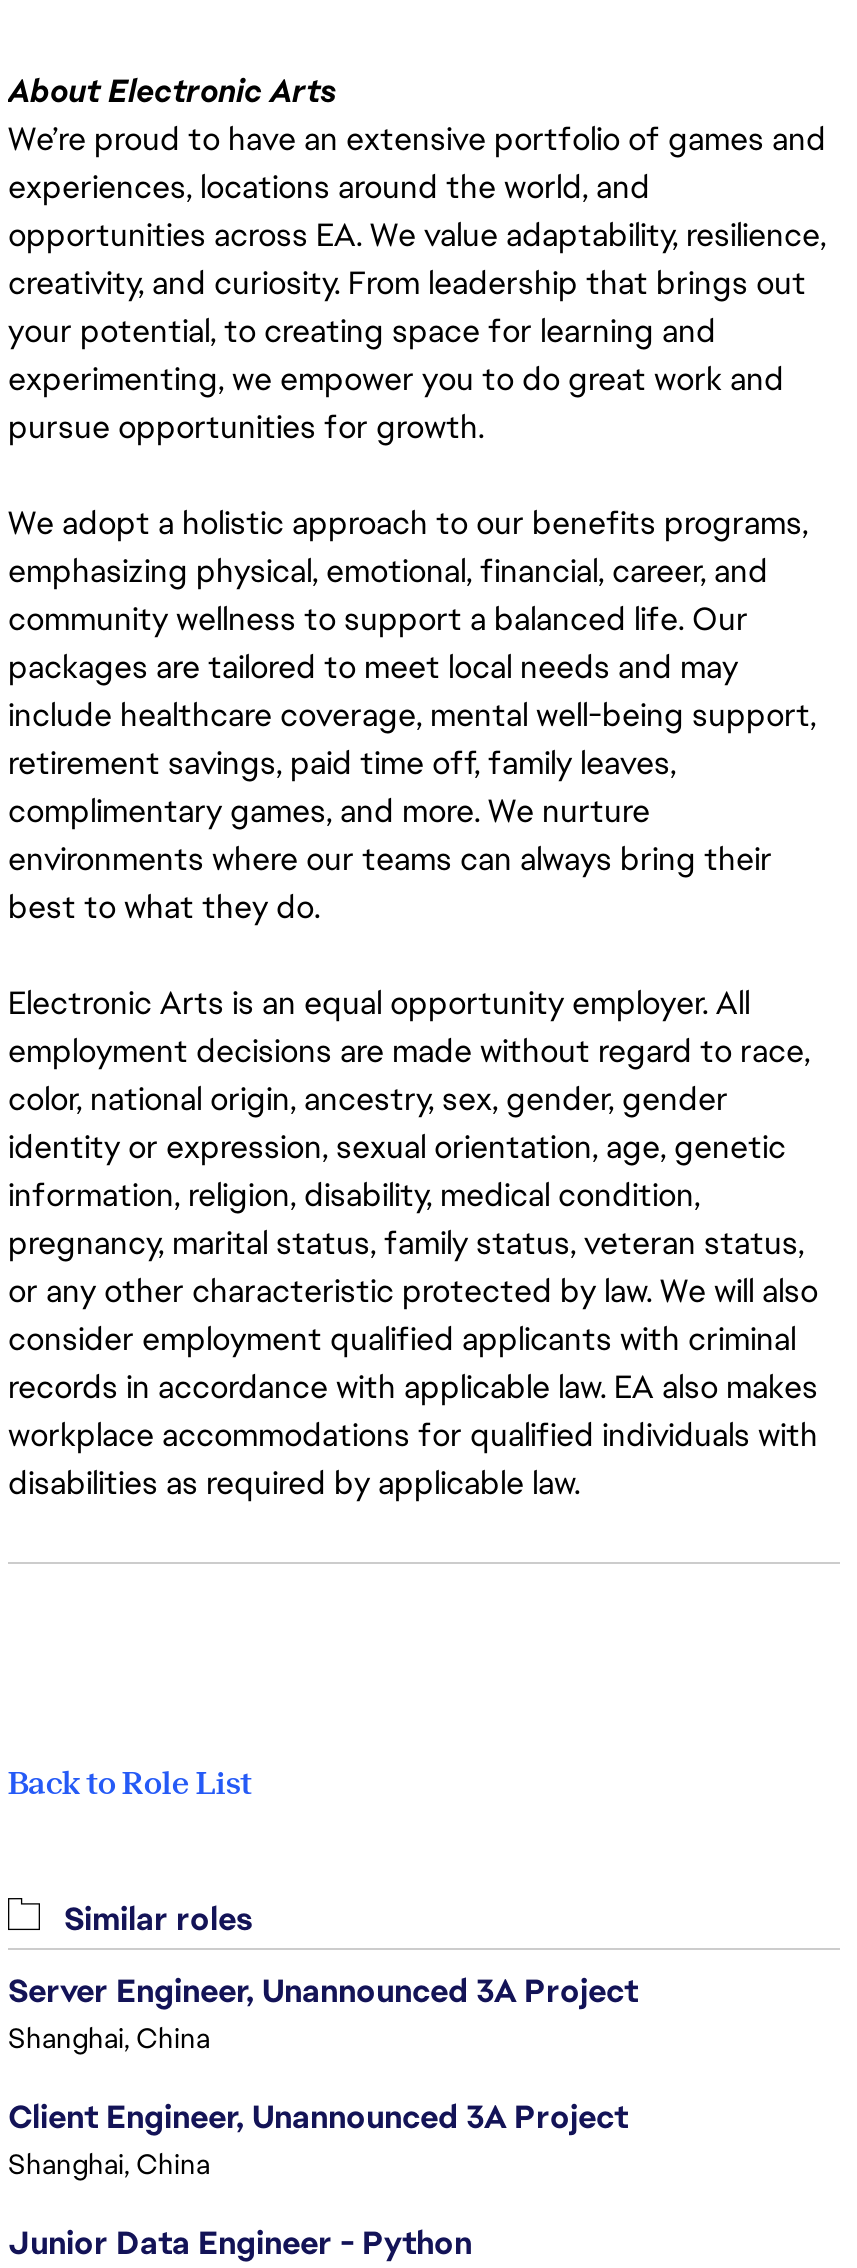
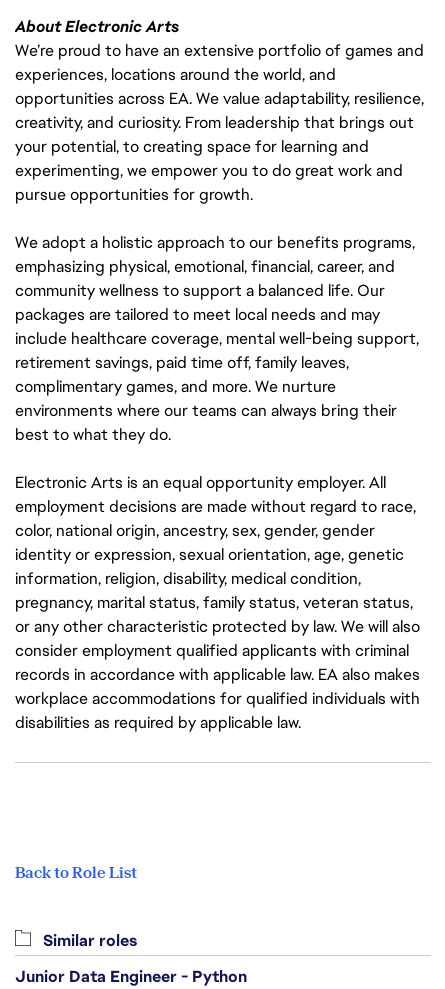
- Server Engineer, Unannounced 3A Project
- Shanghai, China
- Client Engineer, Unannounced 3A Project
- Shanghai, China
